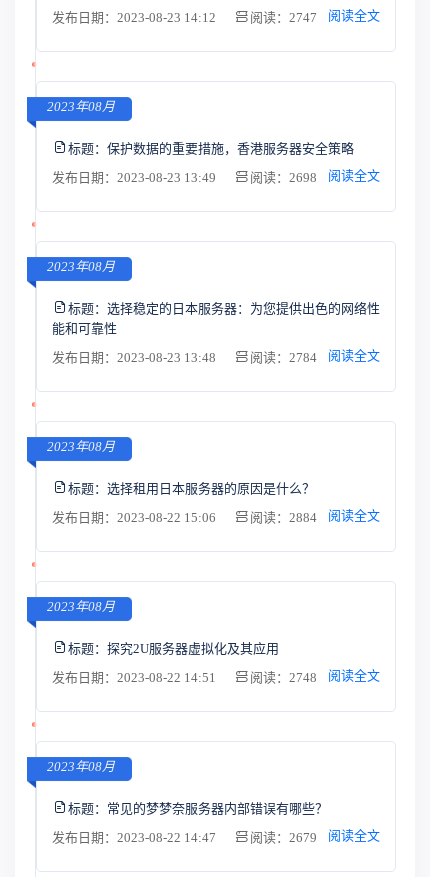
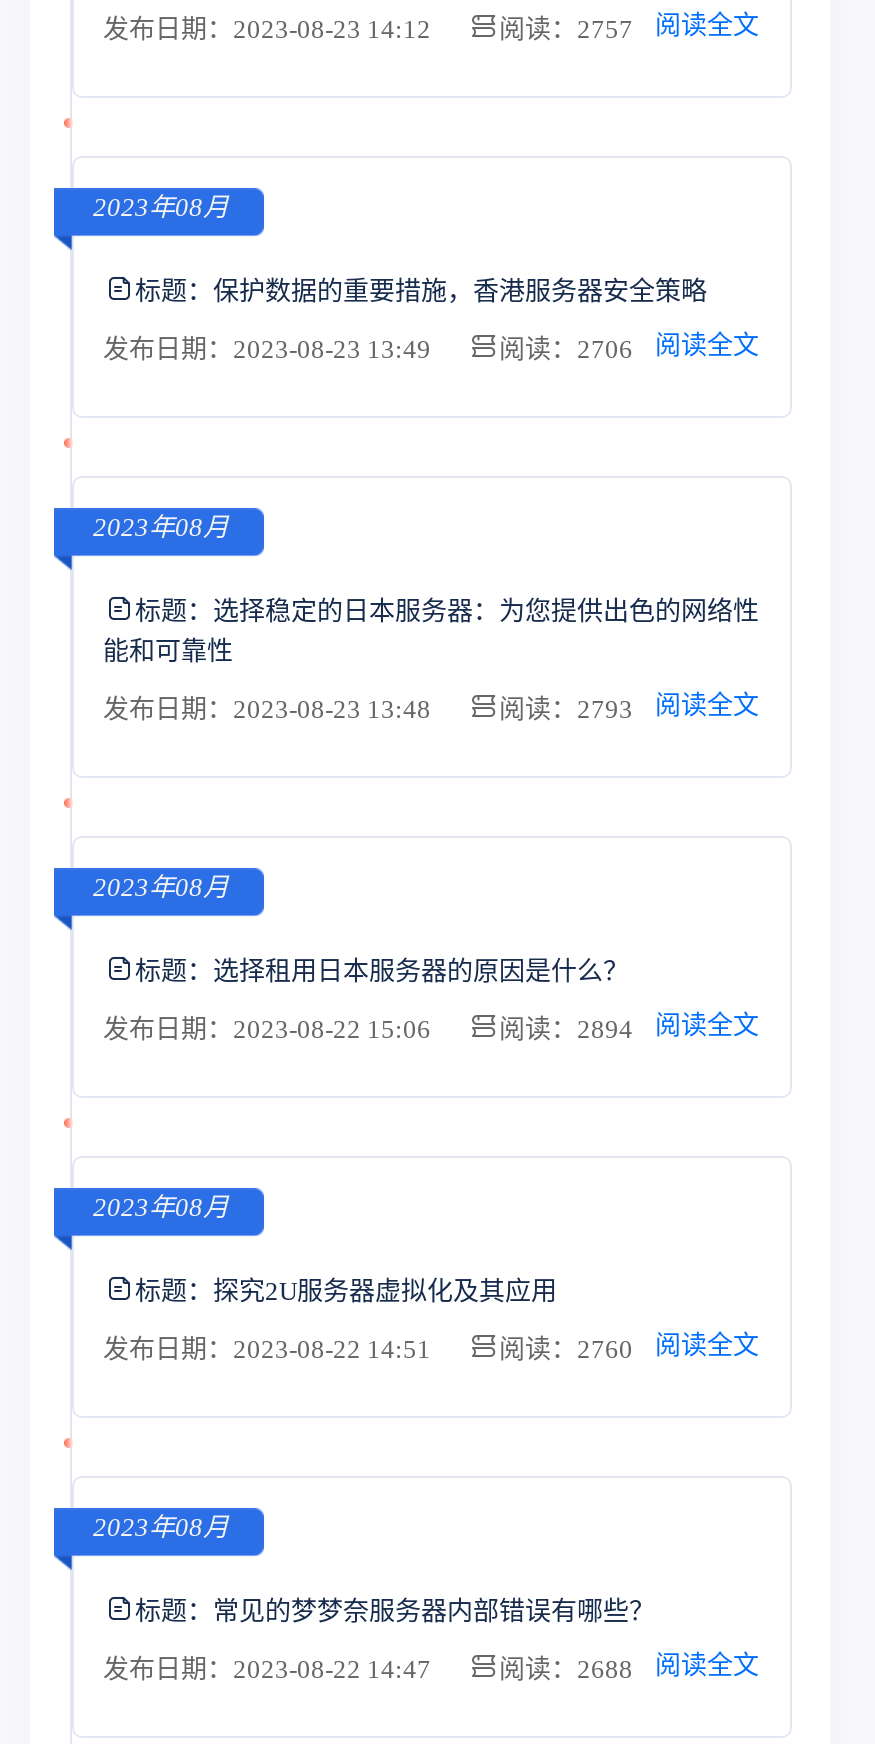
- 阅读：2747 阅读全文
+ 阅读：2757 阅读全文

- 阅读：2698 阅读全文
+ 阅读：2706 阅读全文

- 阅读：2784 阅读全文
+ 阅读：2793 阅读全文

- 阅读：2884 阅读全文
+ 阅读：2894 阅读全文

- 阅读：2748 阅读全文
+ 阅读：2760 阅读全文

- 阅读：2679 阅读全文
+ 阅读：2688 阅读全文
